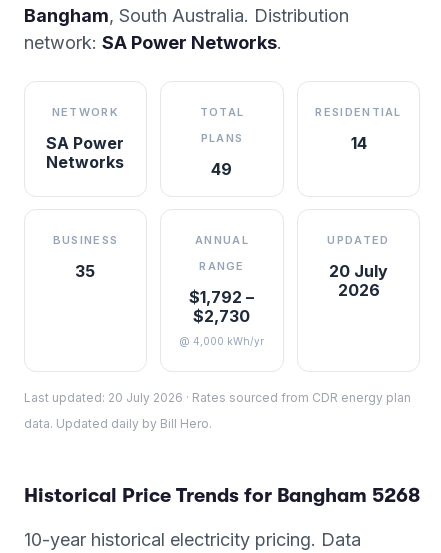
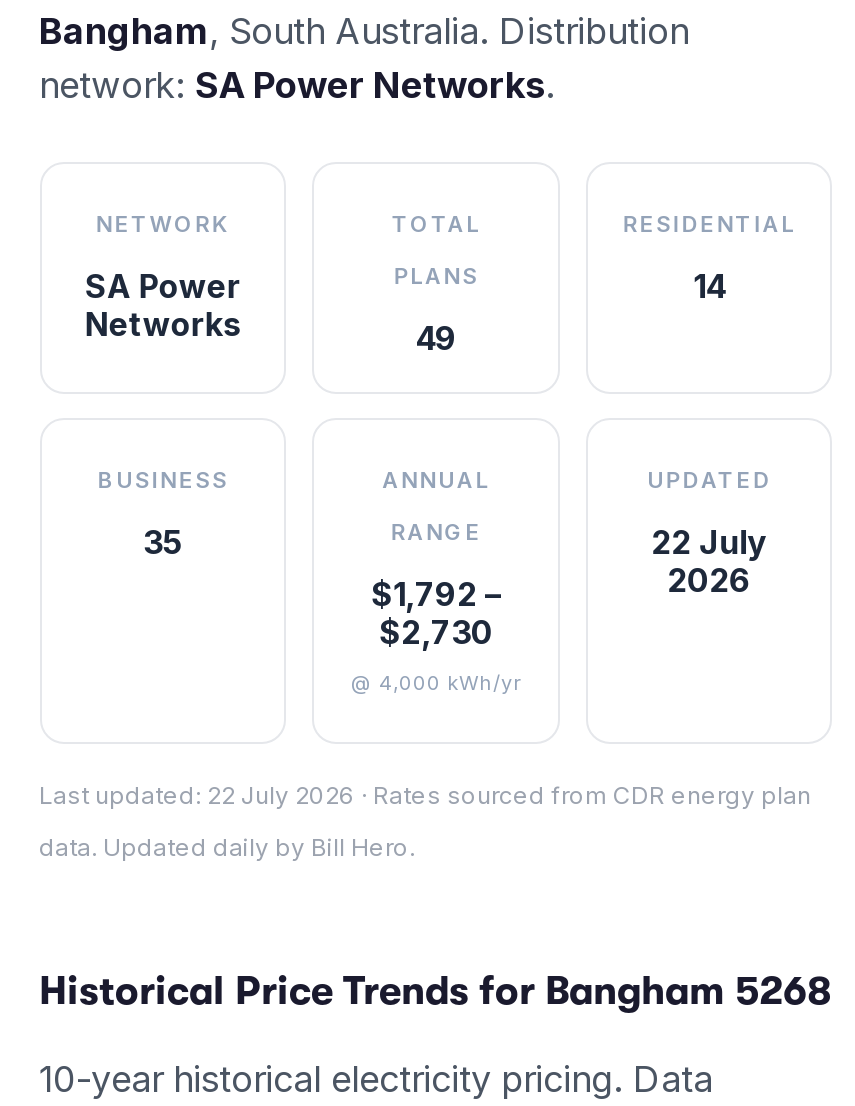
- 20 July
+ 22 July

- Last updated: 20 July 2026 · Rates sourced from CDR energy plan
+ Last updated: 22 July 2026 · Rates sourced from CDR energy plan
